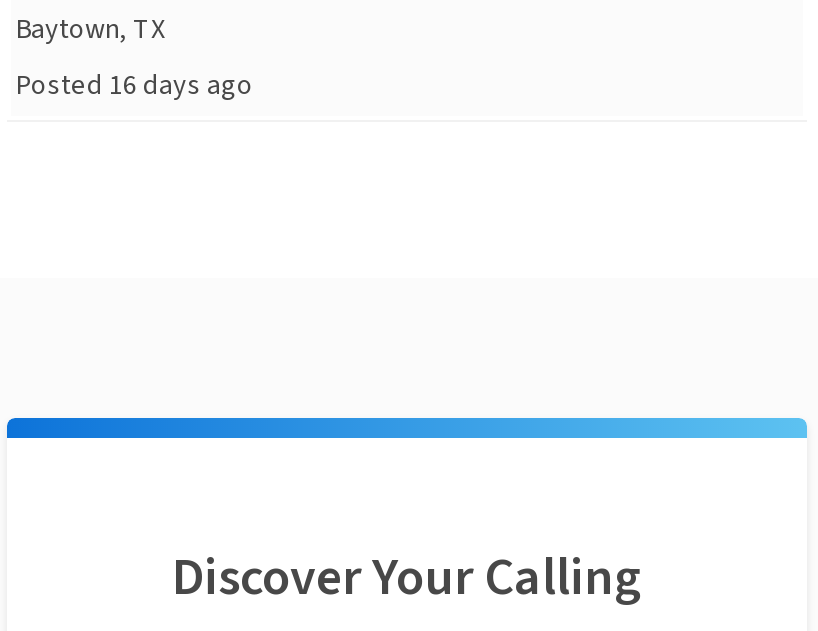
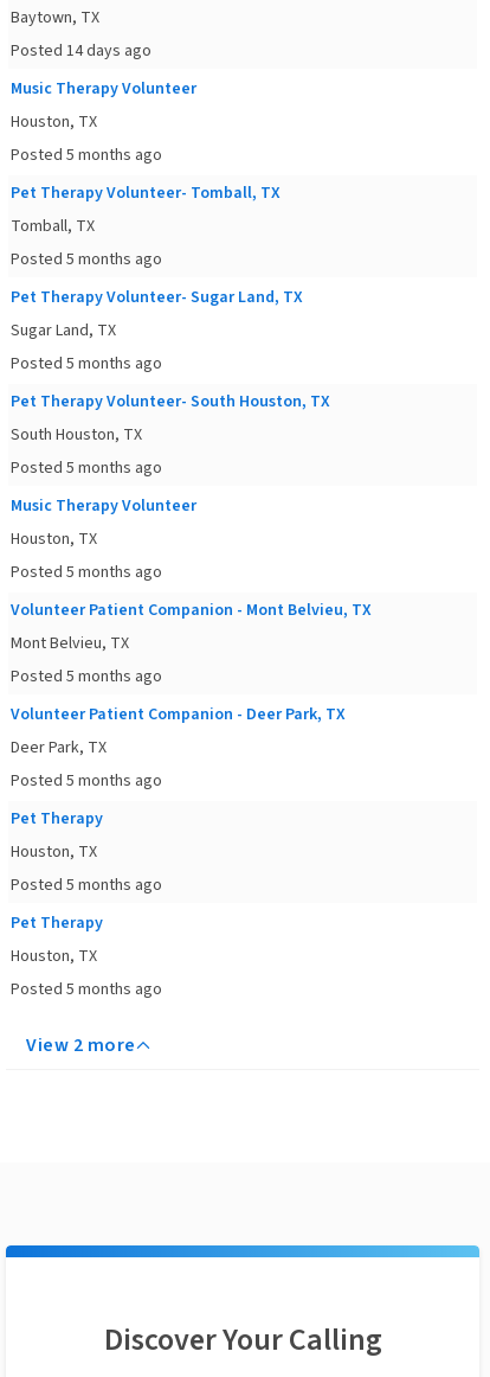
- Posted 16 days ago
+ Posted 14 days ago
+ Music Therapy Volunteer
+ Houston, TX
+ Posted 5 months ago
+ Pet Therapy Volunteer- Tomball, TX
+ Tomball, TX
+ Posted 5 months ago
+ Pet Therapy Volunteer- Sugar Land, TX
+ Sugar Land, TX
+ Posted 5 months ago
+ Pet Therapy Volunteer- South Houston, TX
+ South Houston, TX
+ Posted 5 months ago
+ Music Therapy Volunteer
+ Houston, TX
+ Posted 5 months ago
+ Volunteer Patient Companion - Mont Belvieu, TX
+ Mont Belvieu, TX
+ Posted 5 months ago
+ Volunteer Patient Companion - Deer Park, TX
+ Deer Park, TX
+ Posted 5 months ago
+ Pet Therapy
+ Houston, TX
+ Posted 5 months ago
+ Pet Therapy
+ Houston, TX
+ Posted 5 months ago
+ View 2 more
